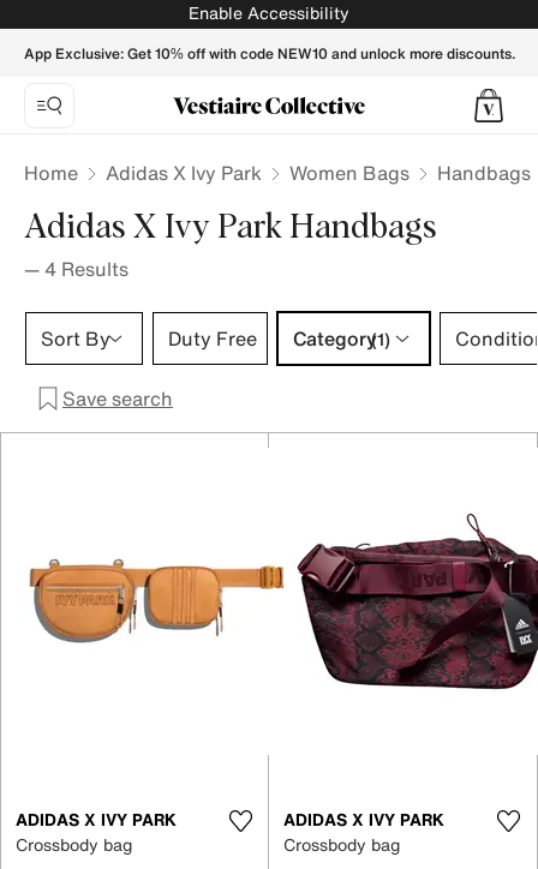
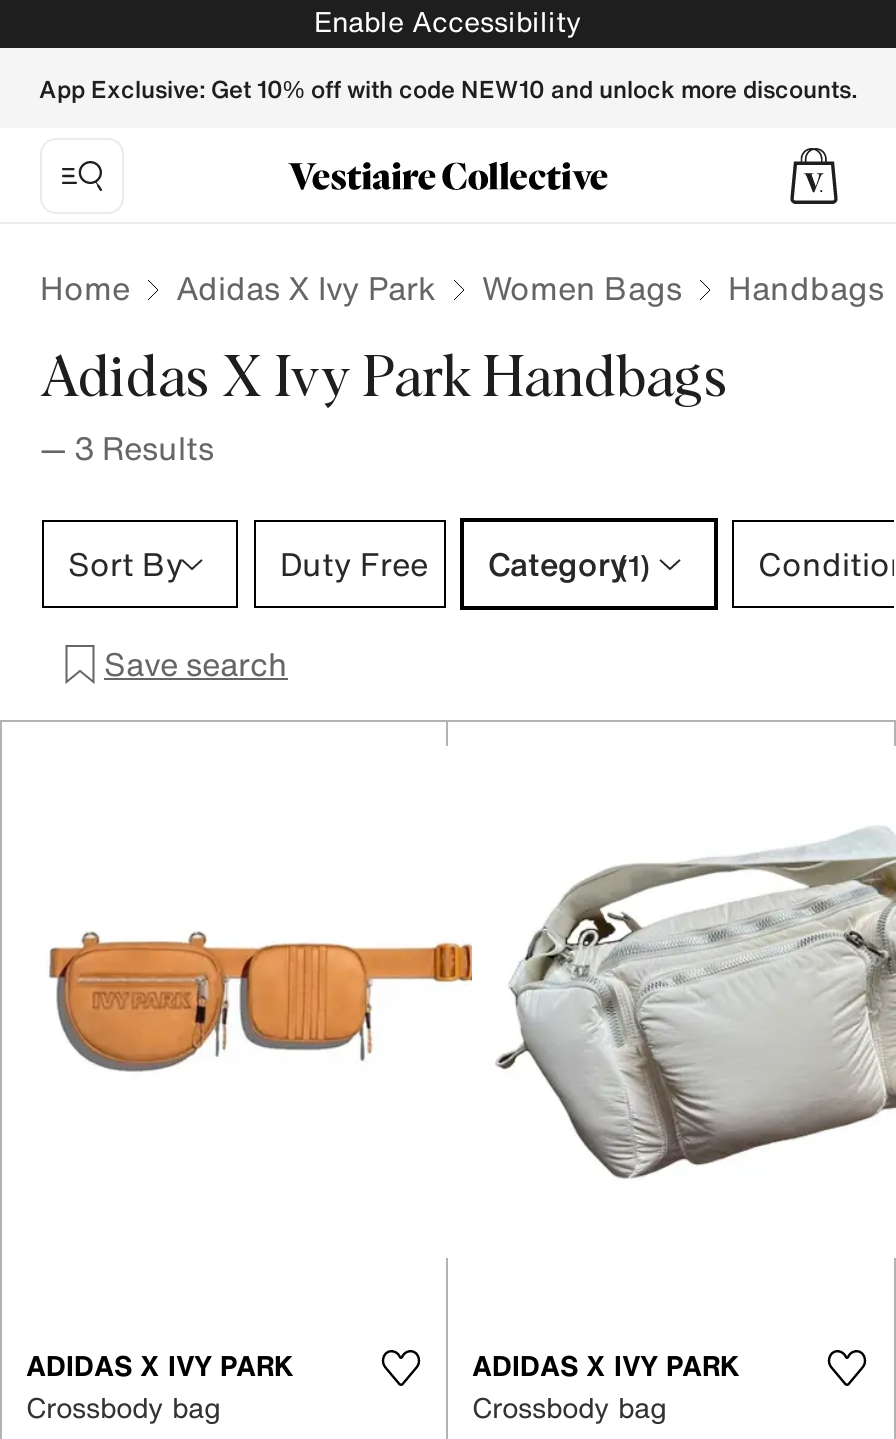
- — 4 Results
+ — 3 Results

- [image]
+ [image]
